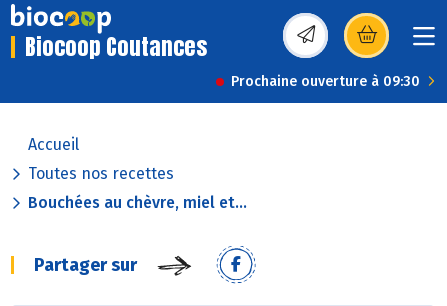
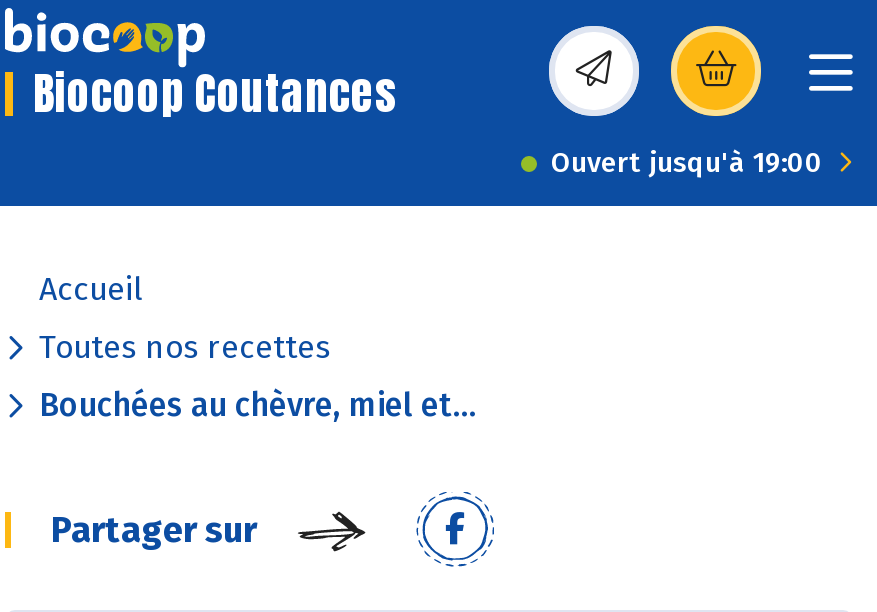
- Prochaine ouverture à 09:30
+ Ouvert jusqu'à 19:00
